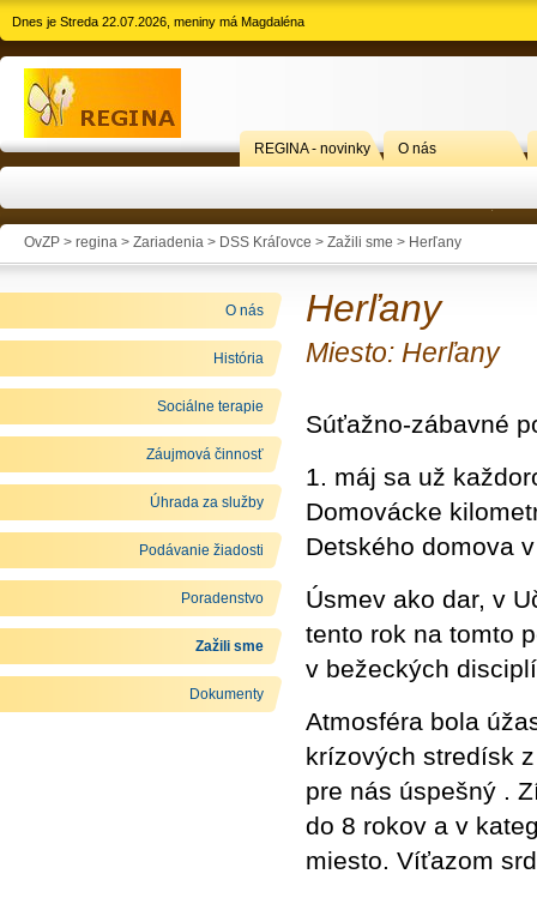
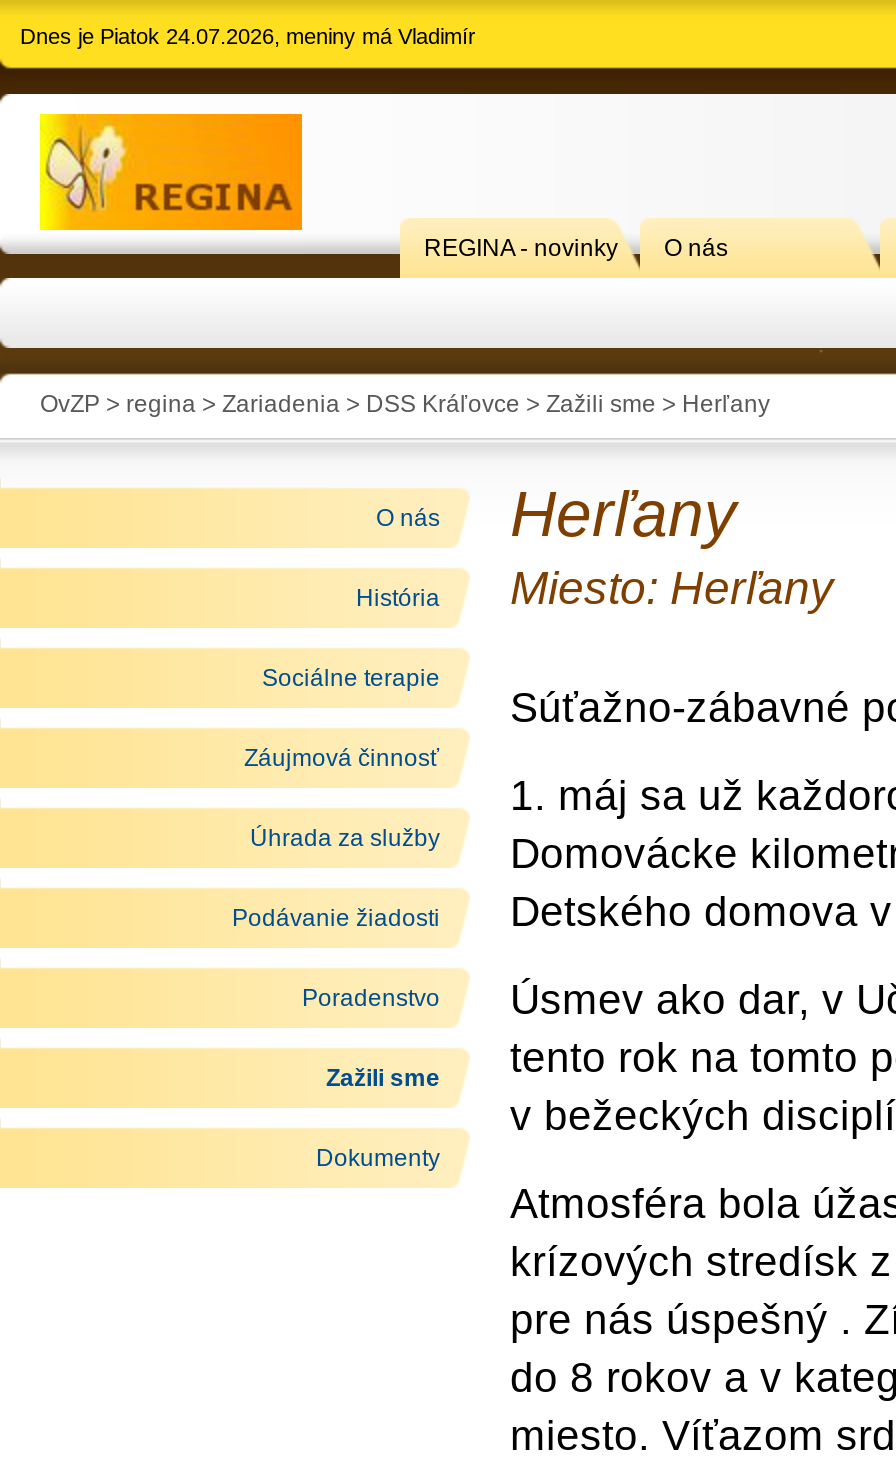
- Dnes je Streda 22.07.2026, meniny má Magdaléna
+ Dnes je Piatok 24.07.2026, meniny má Vladimír
